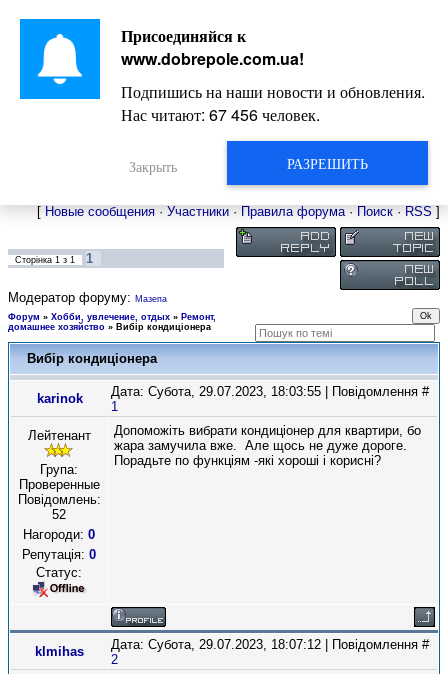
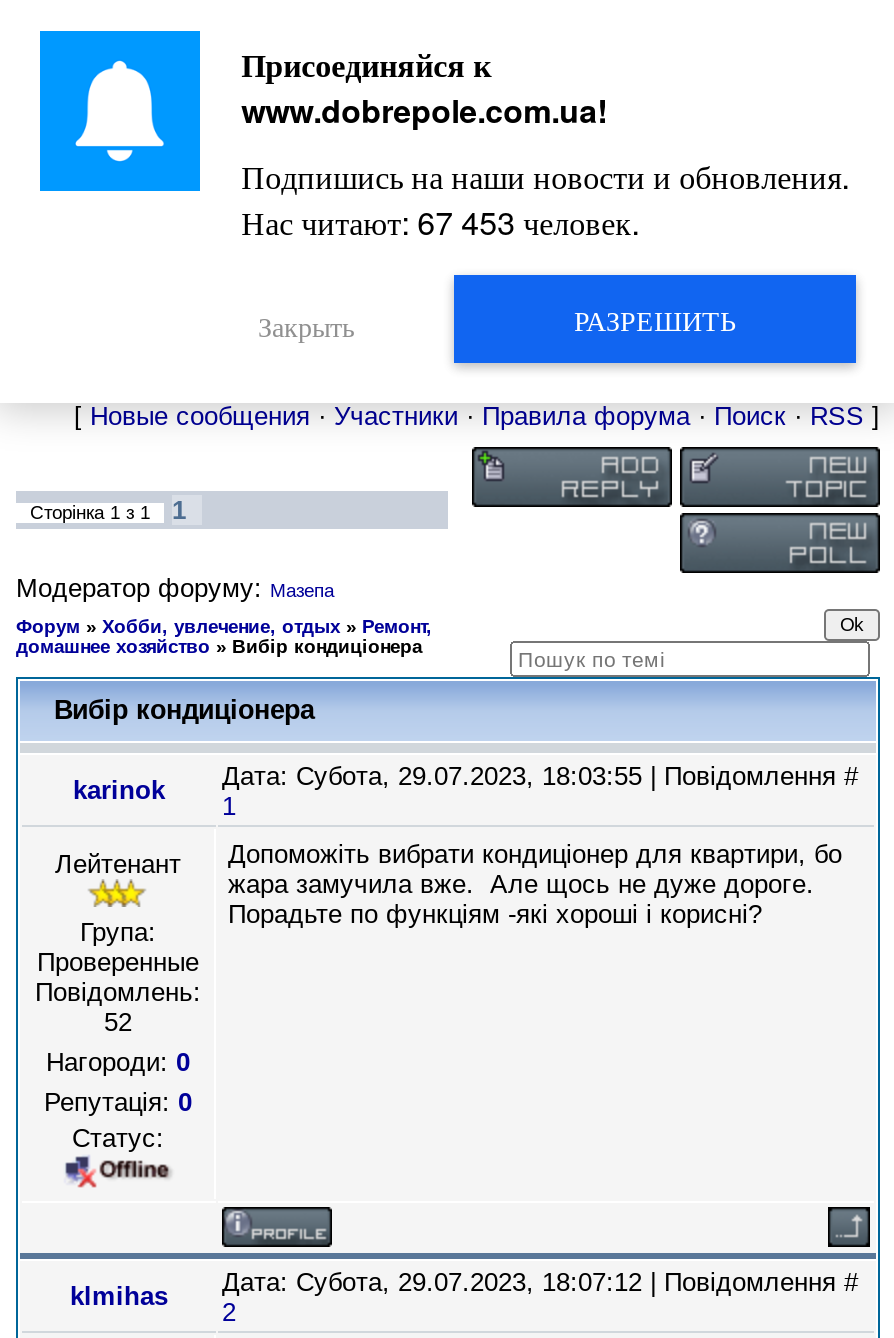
- Нас читают: 67 456 человек.
+ Нас читают: 67 453 человек.
